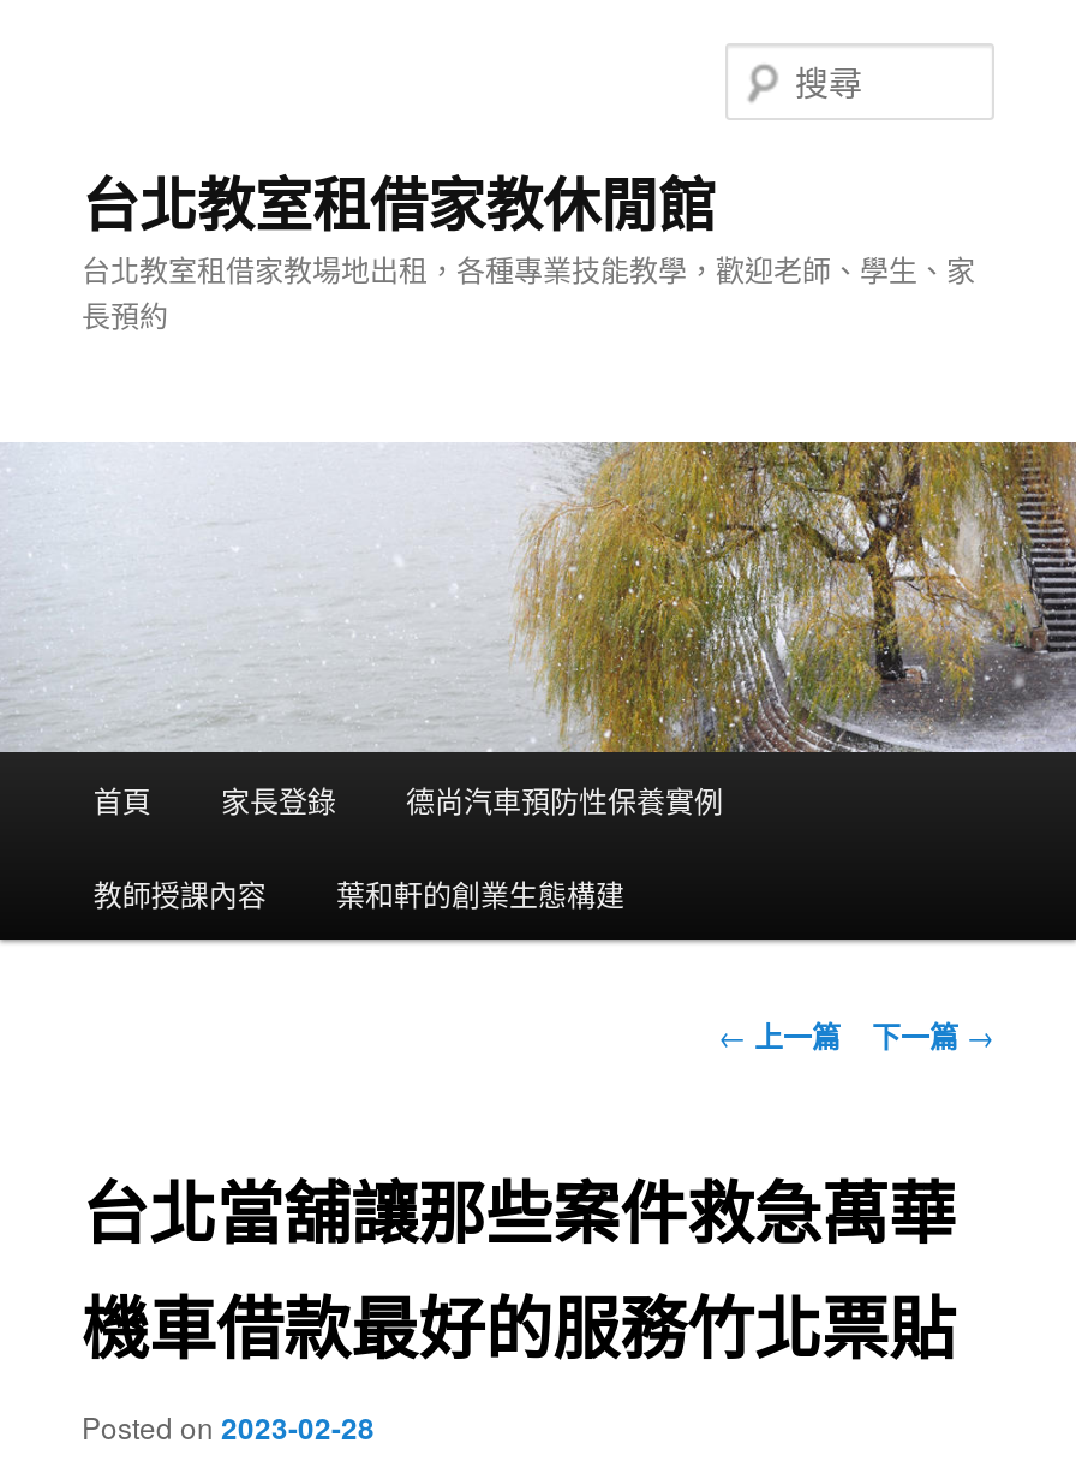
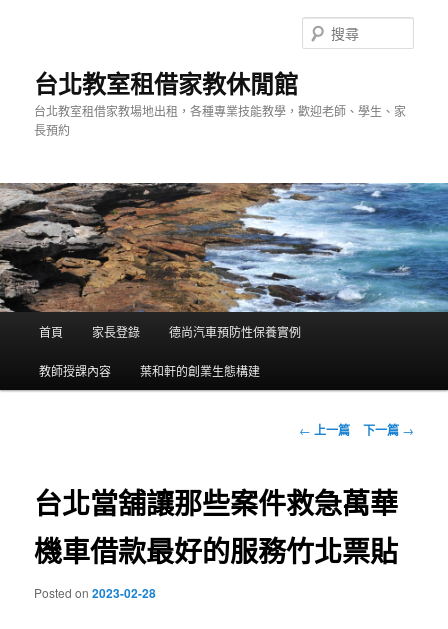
- [image]
+ [image]
